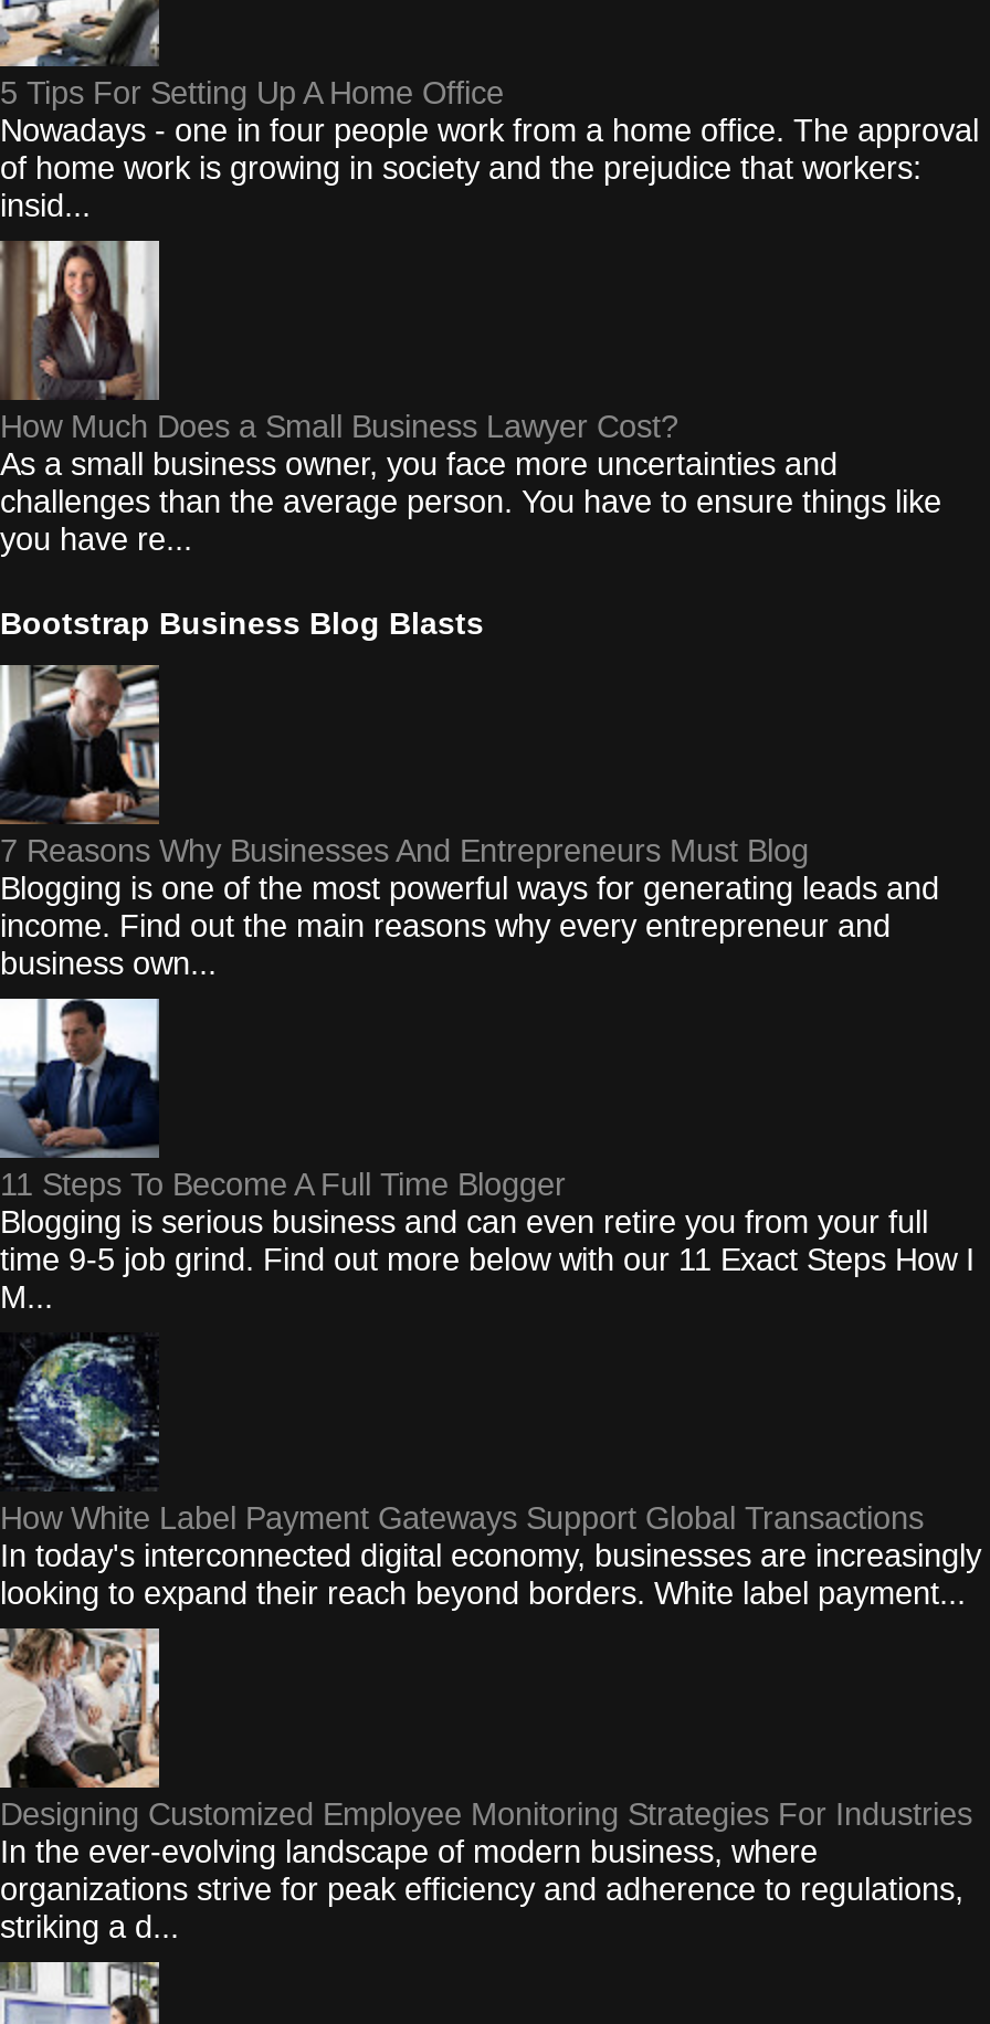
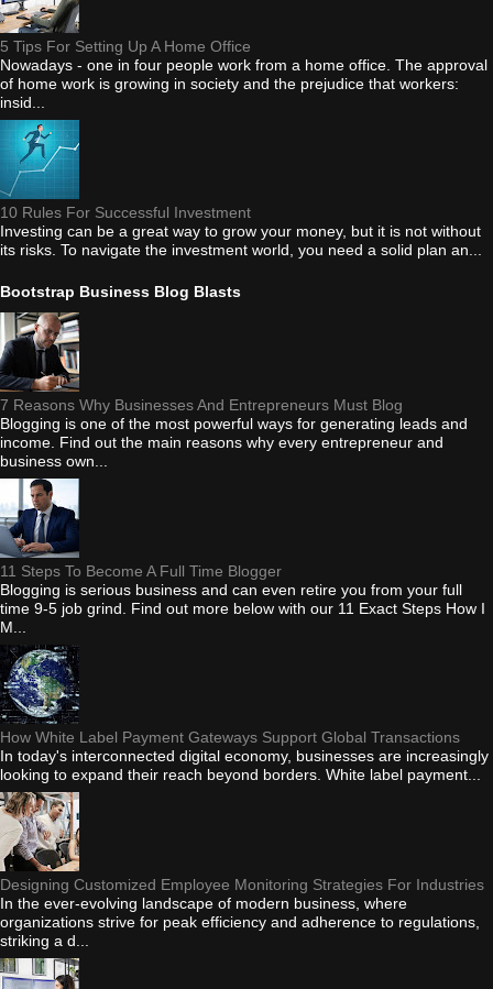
- [image]
- How Much Does a Small Business Lawyer Cost?
- As a small business owner, you face more uncertainties and
- challenges than the average person. You have to ensure things like
- you have re...
+ [image]
+ 10 Rules For Successful Investment
+ Investing can be a great way to grow your money, but it is not without
+ its risks. To navigate the investment world, you need a solid plan an...
